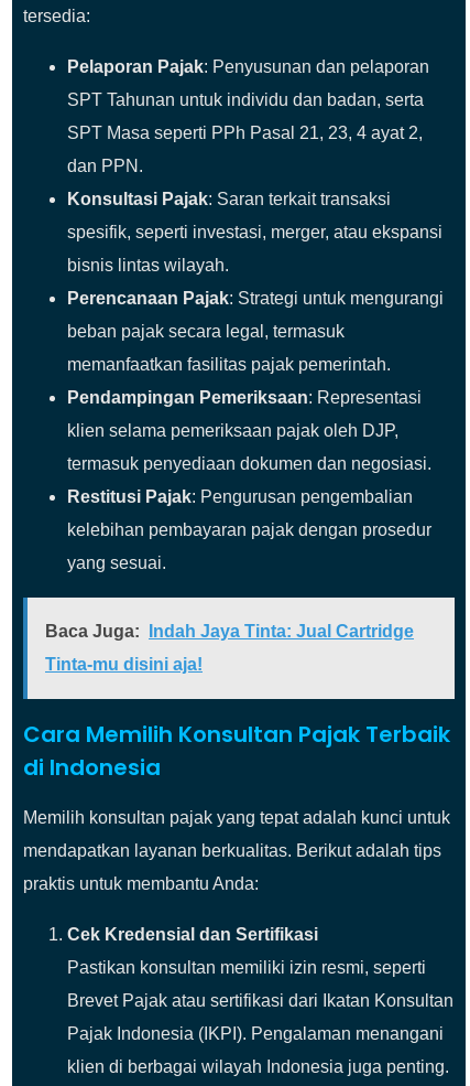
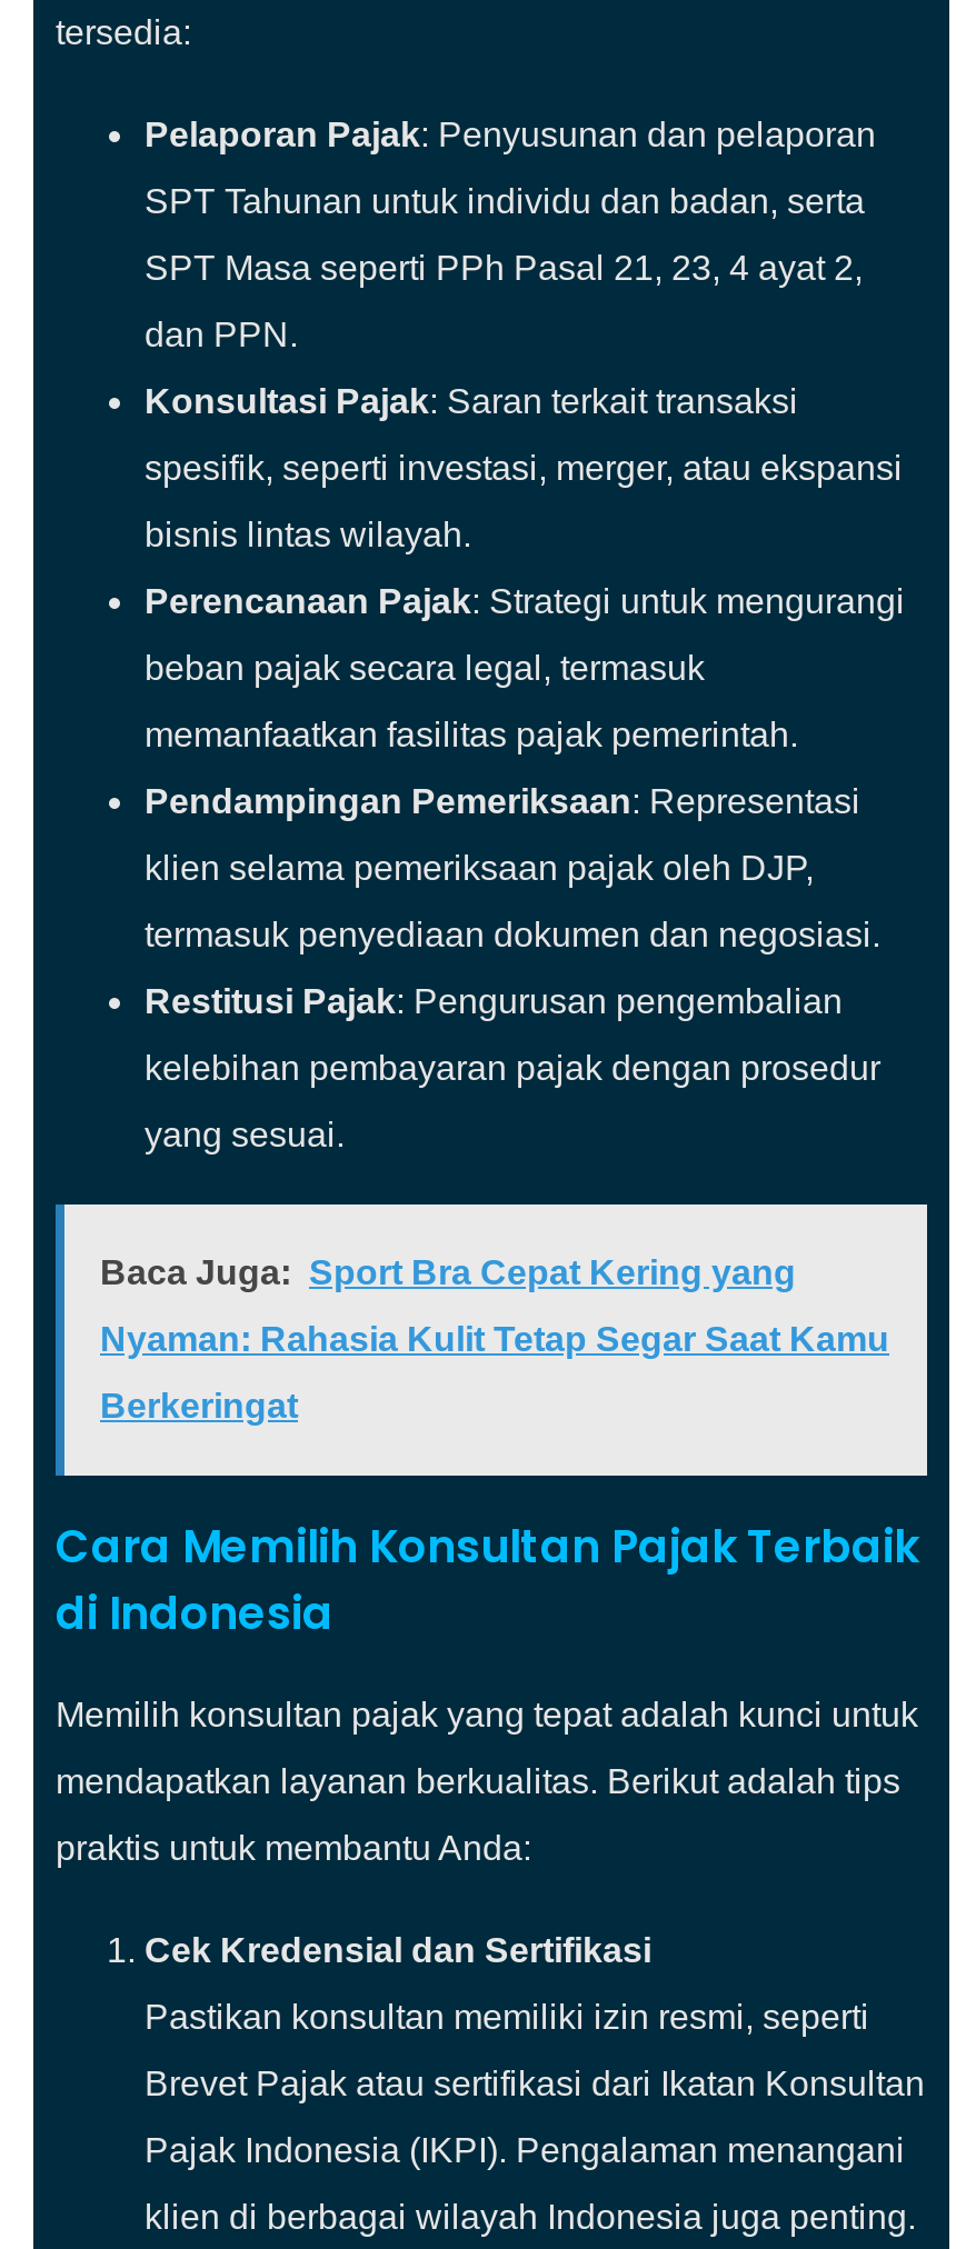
- Baca Juga: Indah Jaya Tinta: Jual Cartridge
- Tinta-mu disini aja!
+ Baca Juga: Sport Bra Cepat Kering yang
+ Nyaman: Rahasia Kulit Tetap Segar Saat Kamu
+ Berkeringat
